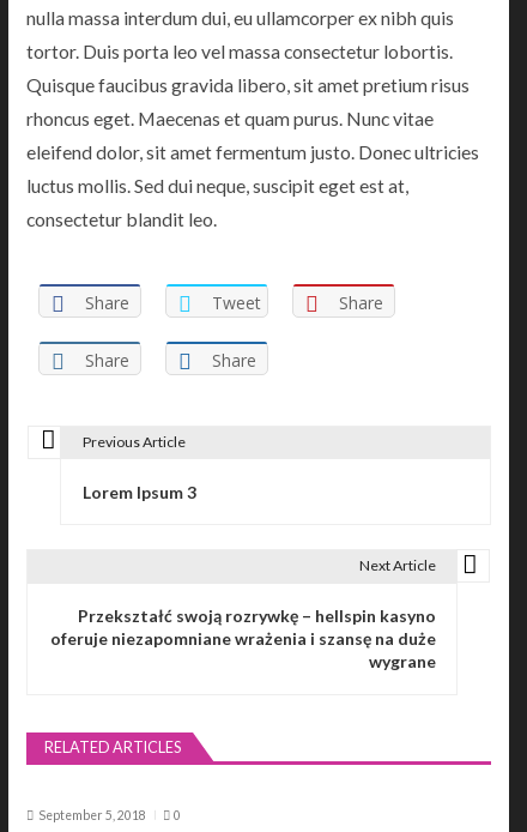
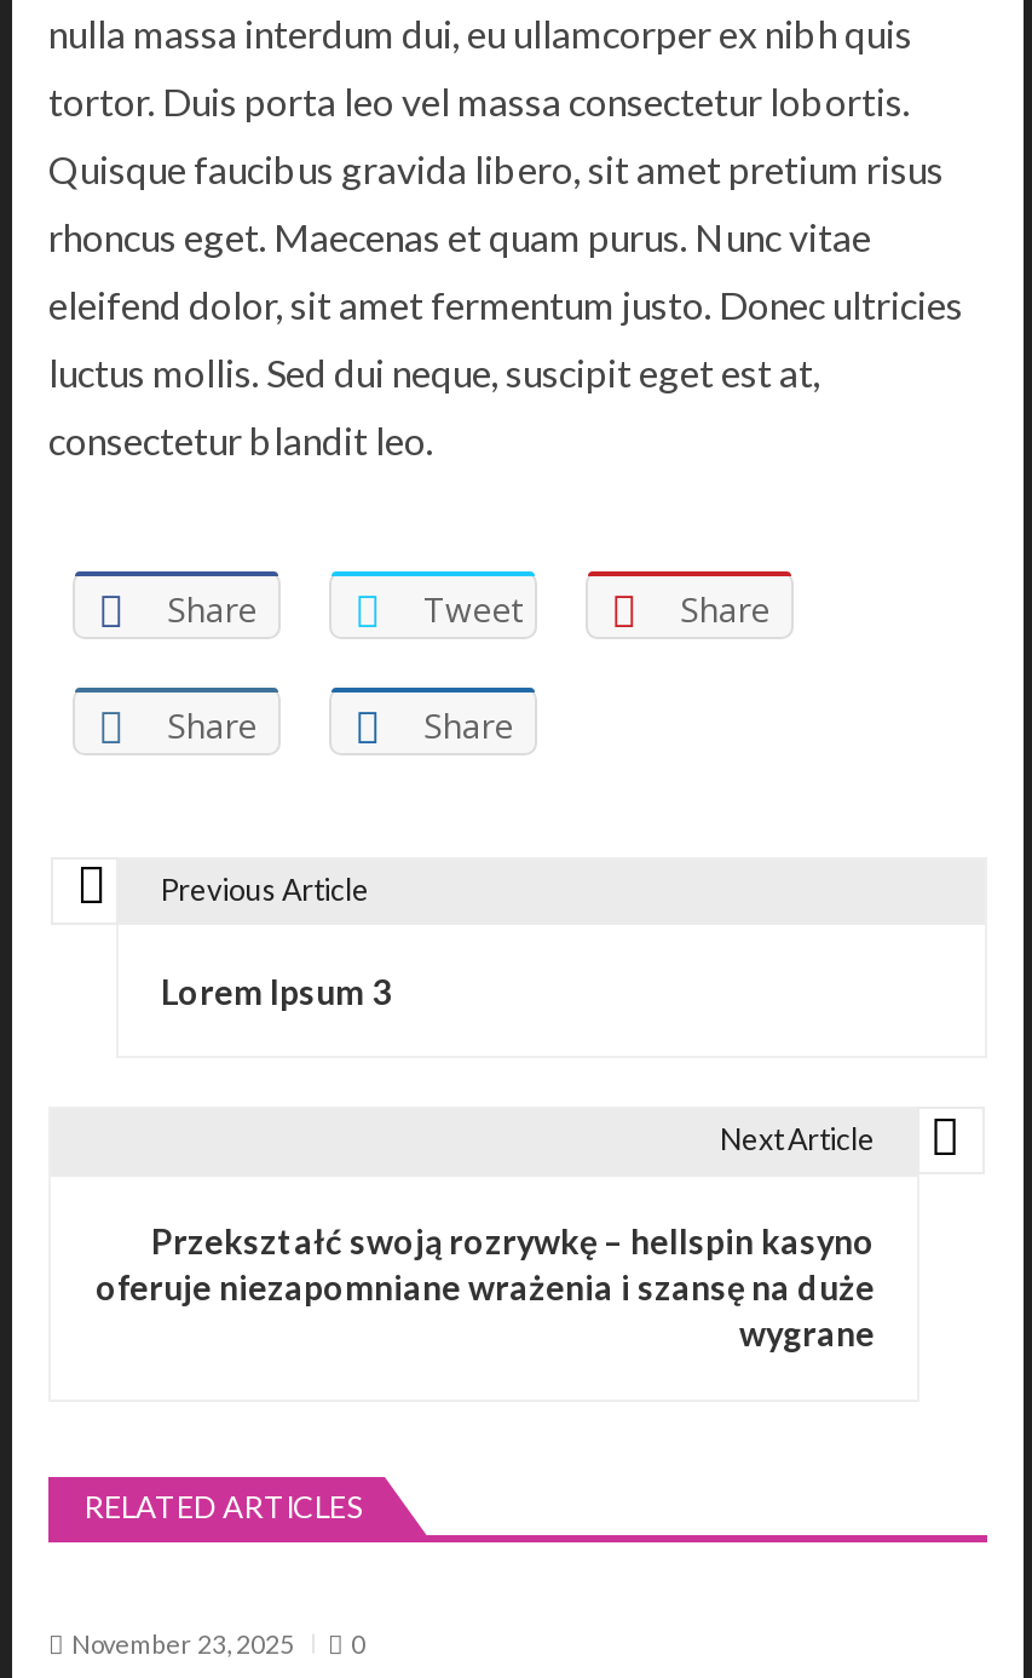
- September 5, 2018
+ November 23, 2025
